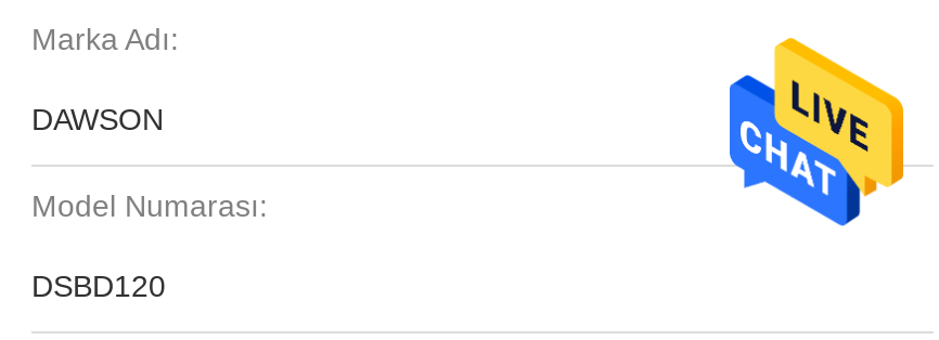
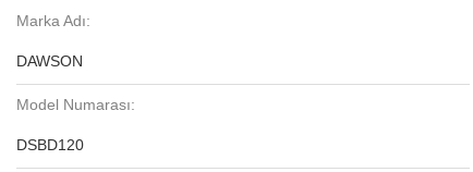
- [image]
